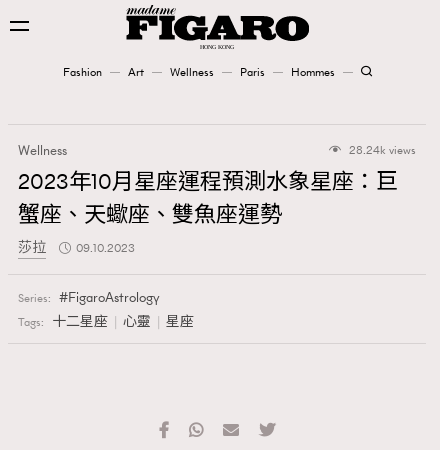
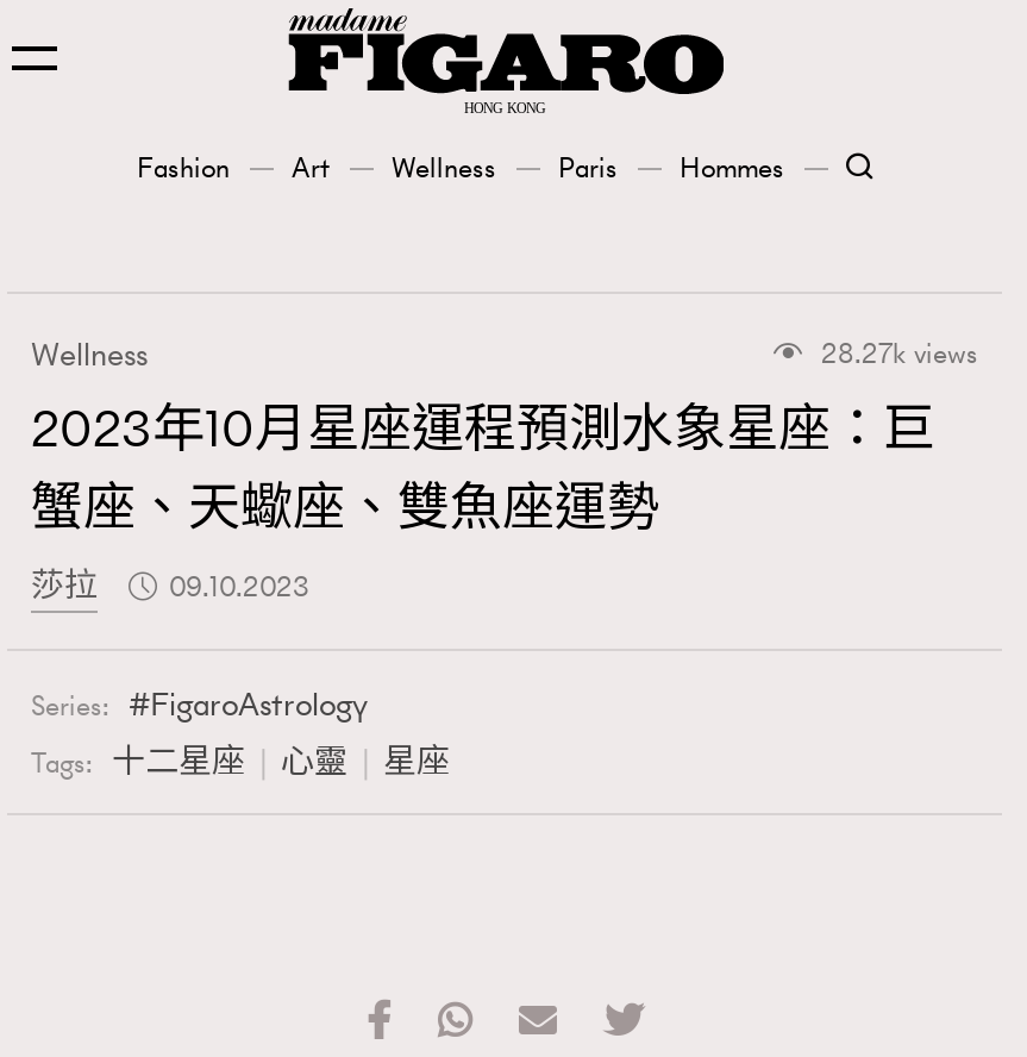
- 28.24k views
+ 28.27k views
